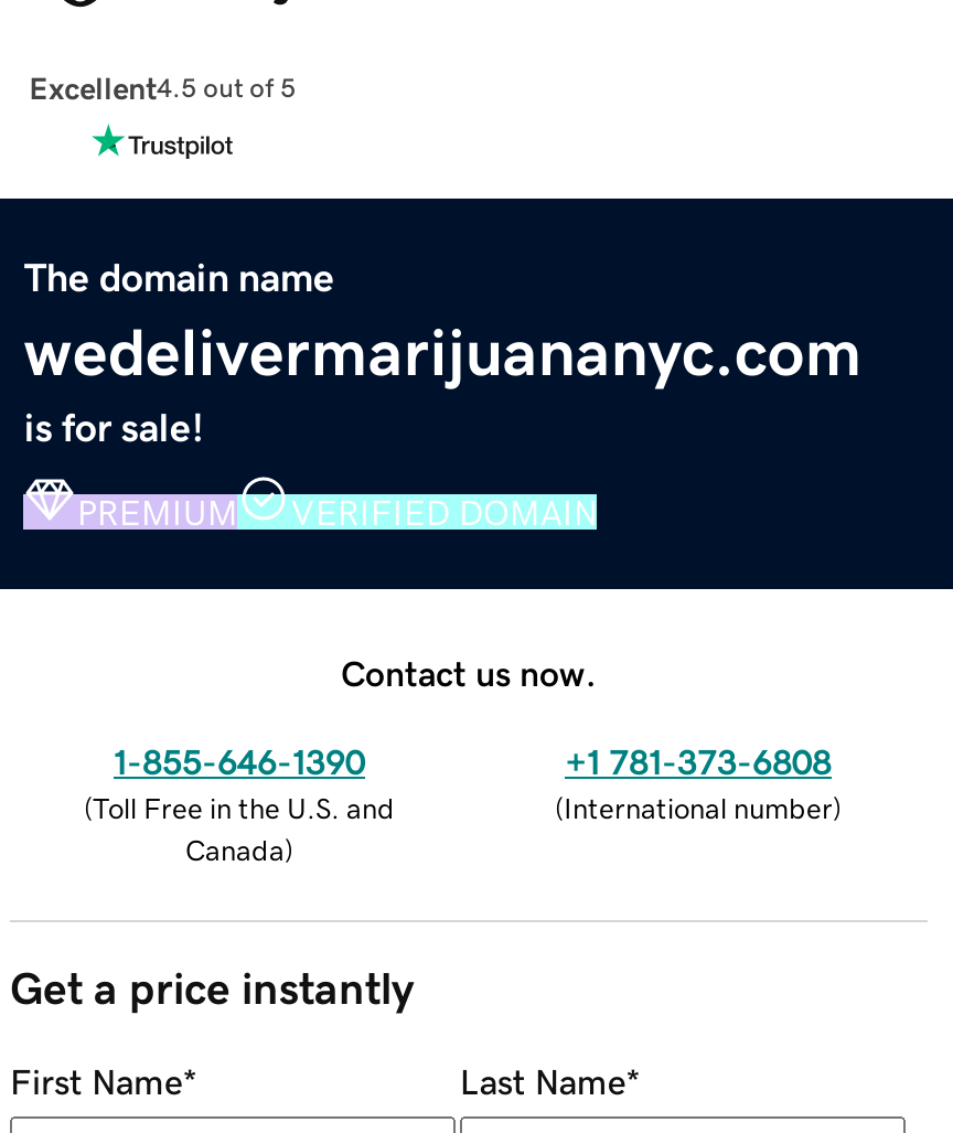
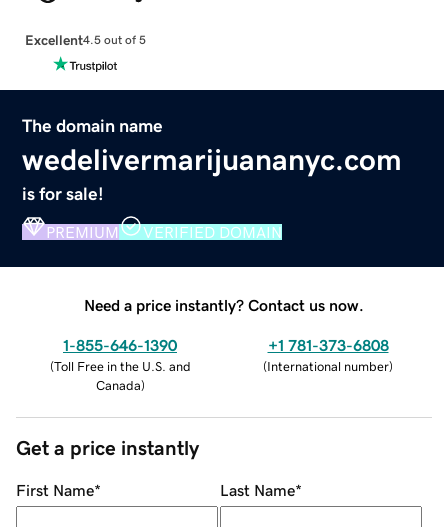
- Contact us now.
+ Need a price instantly? Contact us now.
